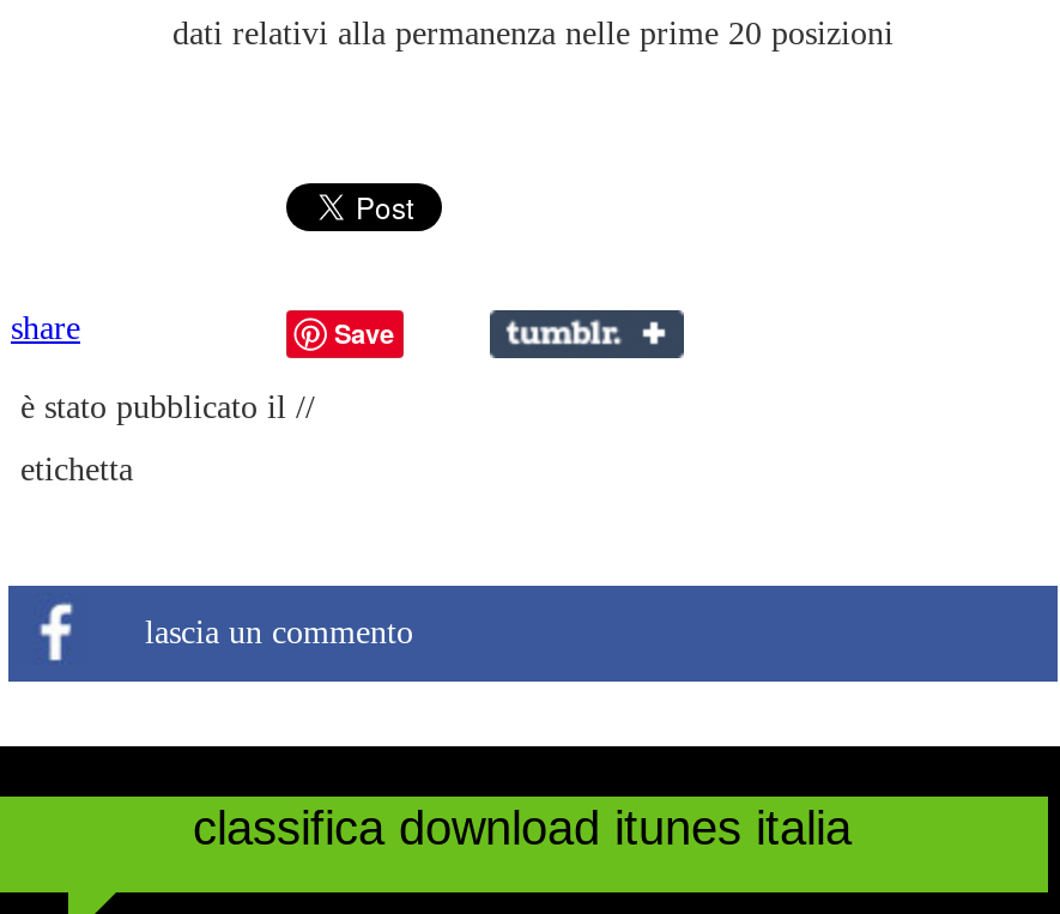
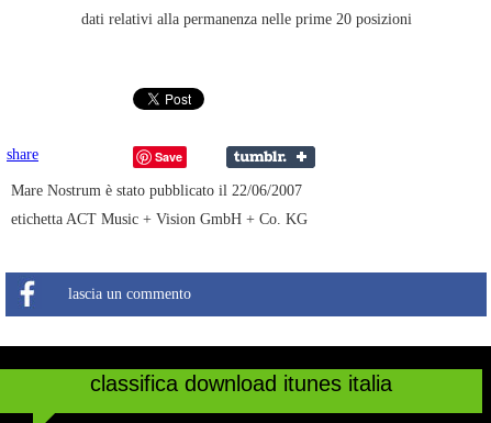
- è stato pubblicato il //
+ Mare Nostrum è stato pubblicato il 22/06/2007

- etichetta
+ etichetta ACT Music + Vision GmbH + Co. KG
